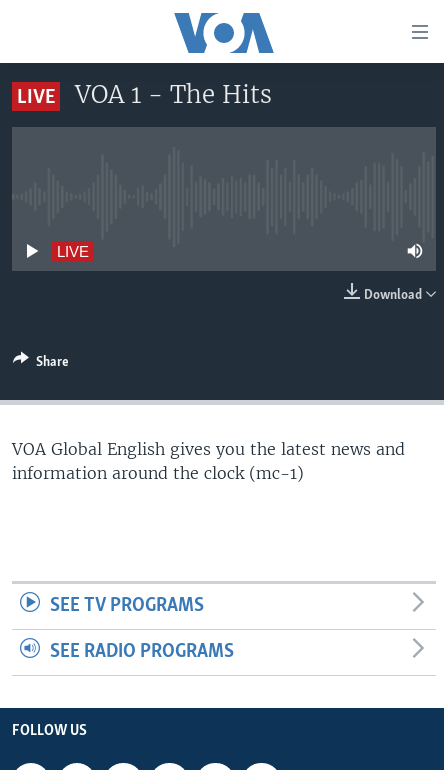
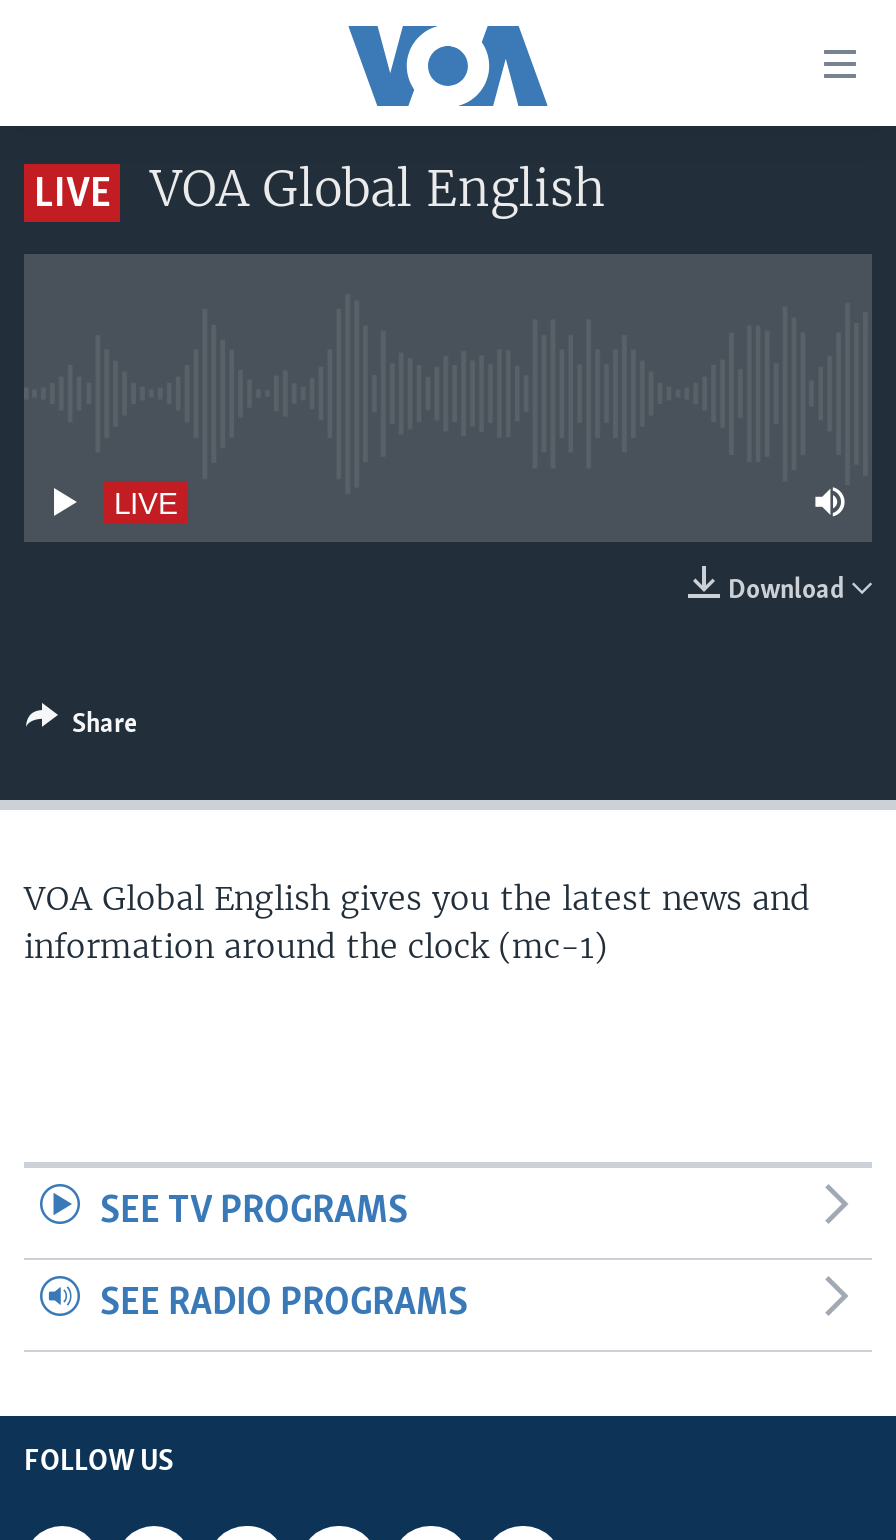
- VOA 1 - The Hits
+ VOA Global English
